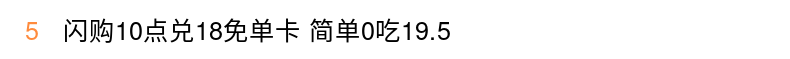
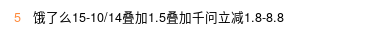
- 闪购10点兑18免单卡 简单0吃19.5
+ 饿了么15-10/14叠加1.5叠加千问立减1.8-8.8
